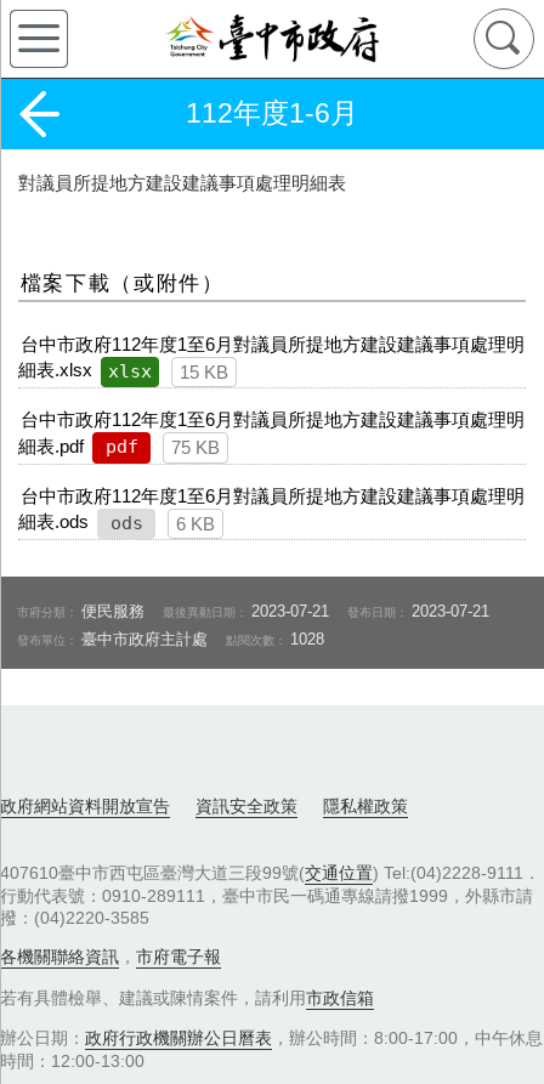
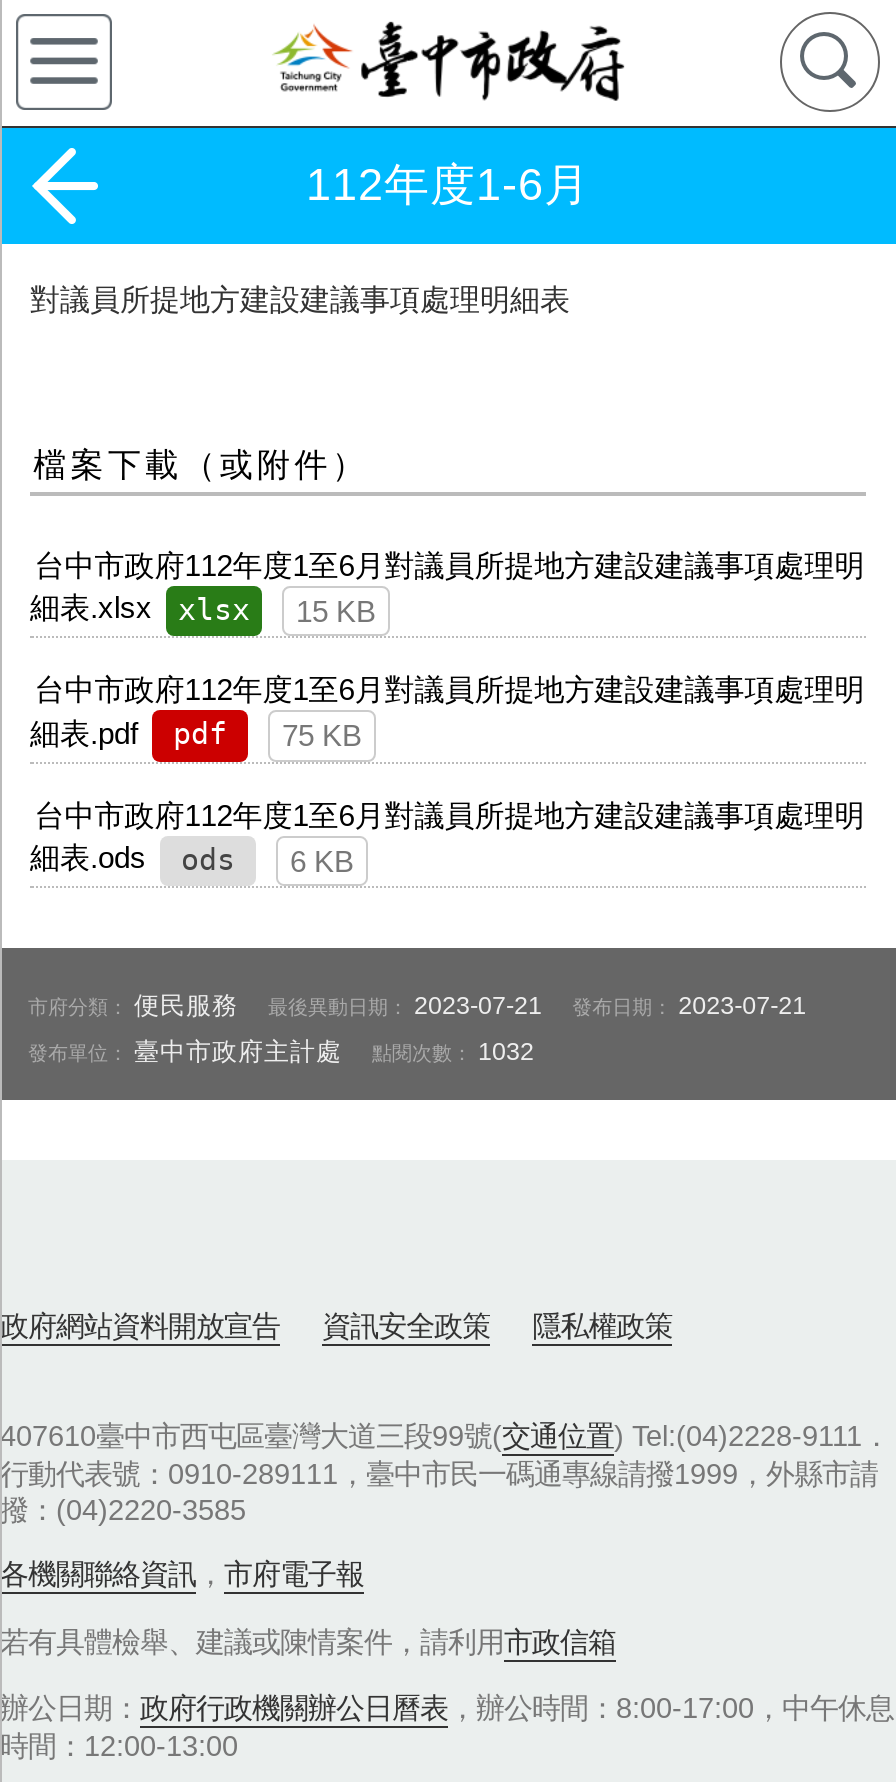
- 發布單位：臺中市政府主計處 點閱次數：1028
+ 發布單位：臺中市政府主計處 點閱次數：1032
